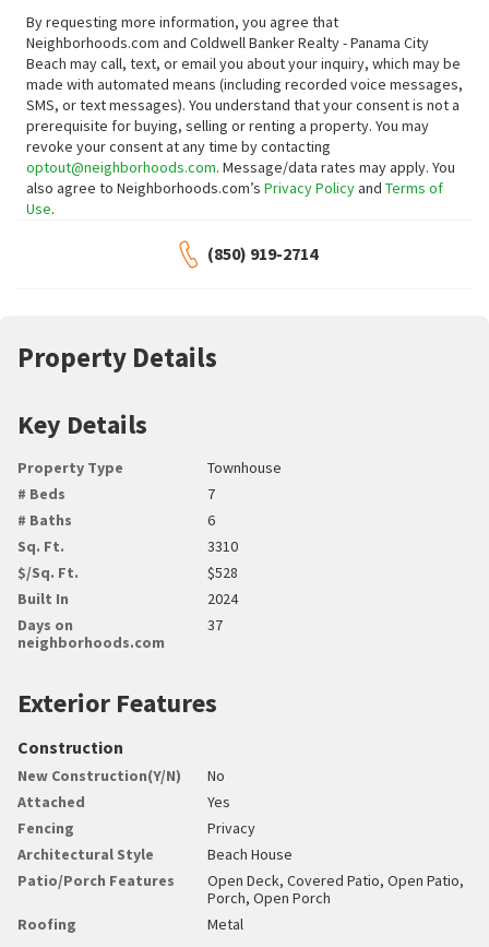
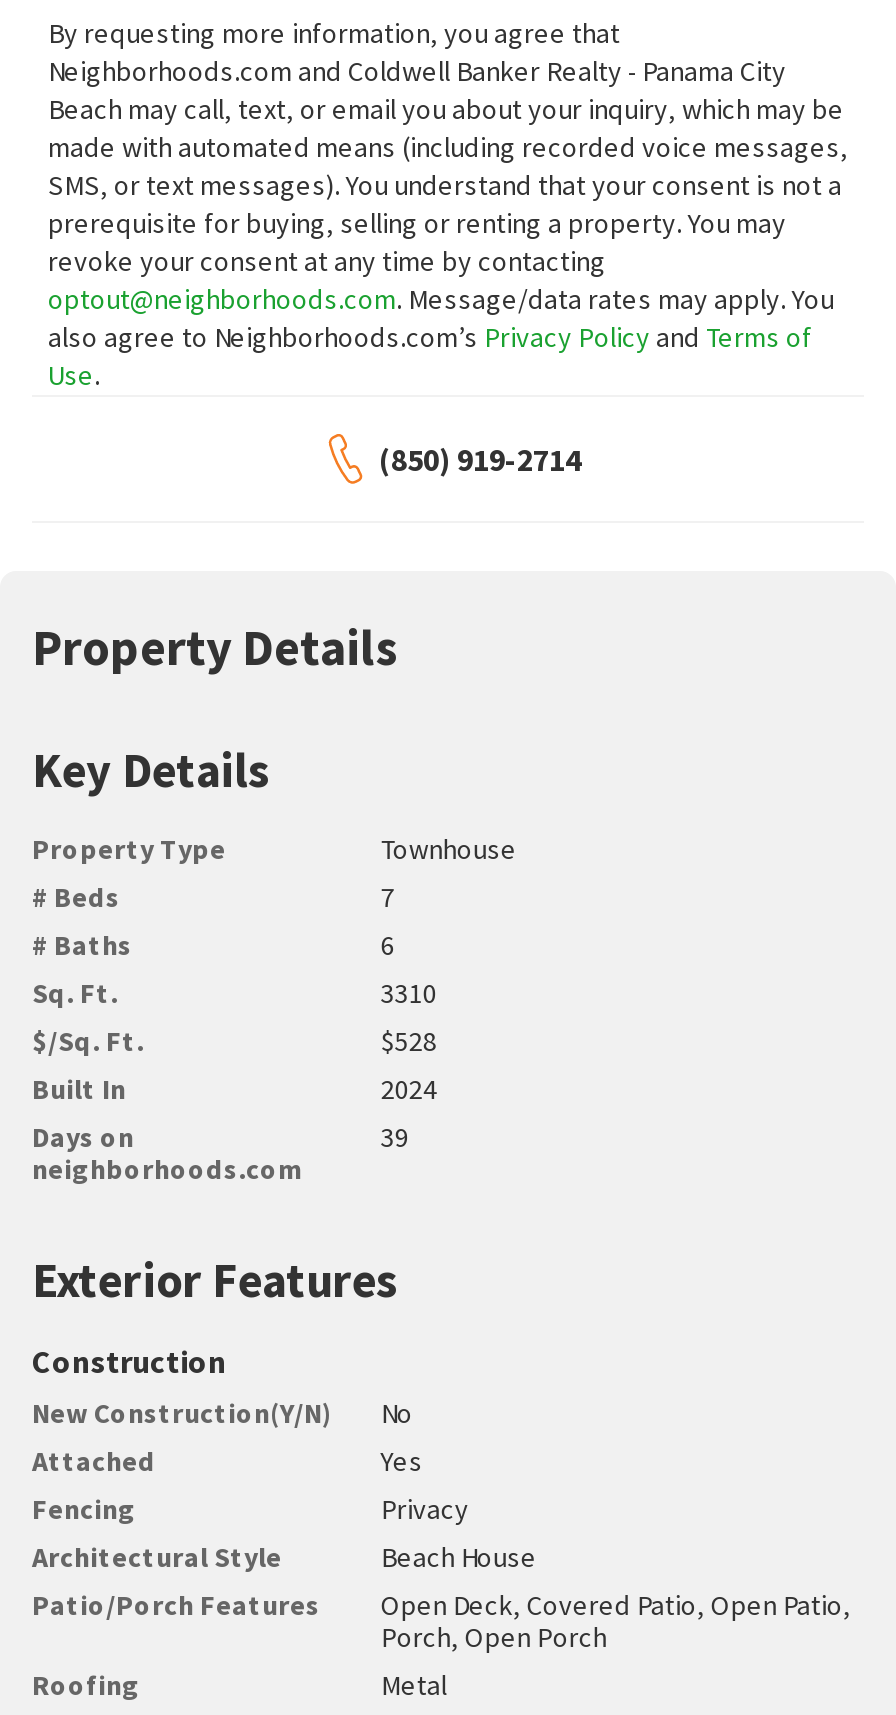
- 37
+ 39
